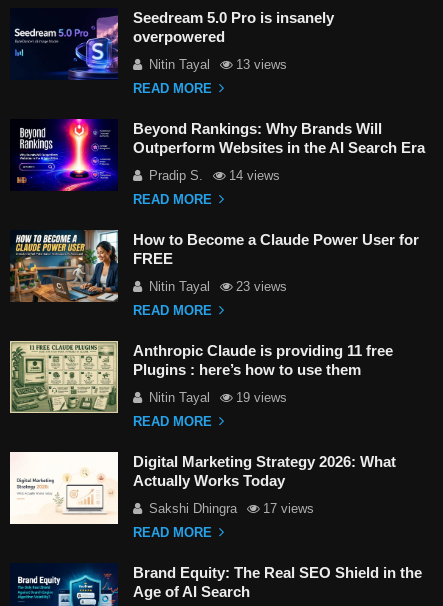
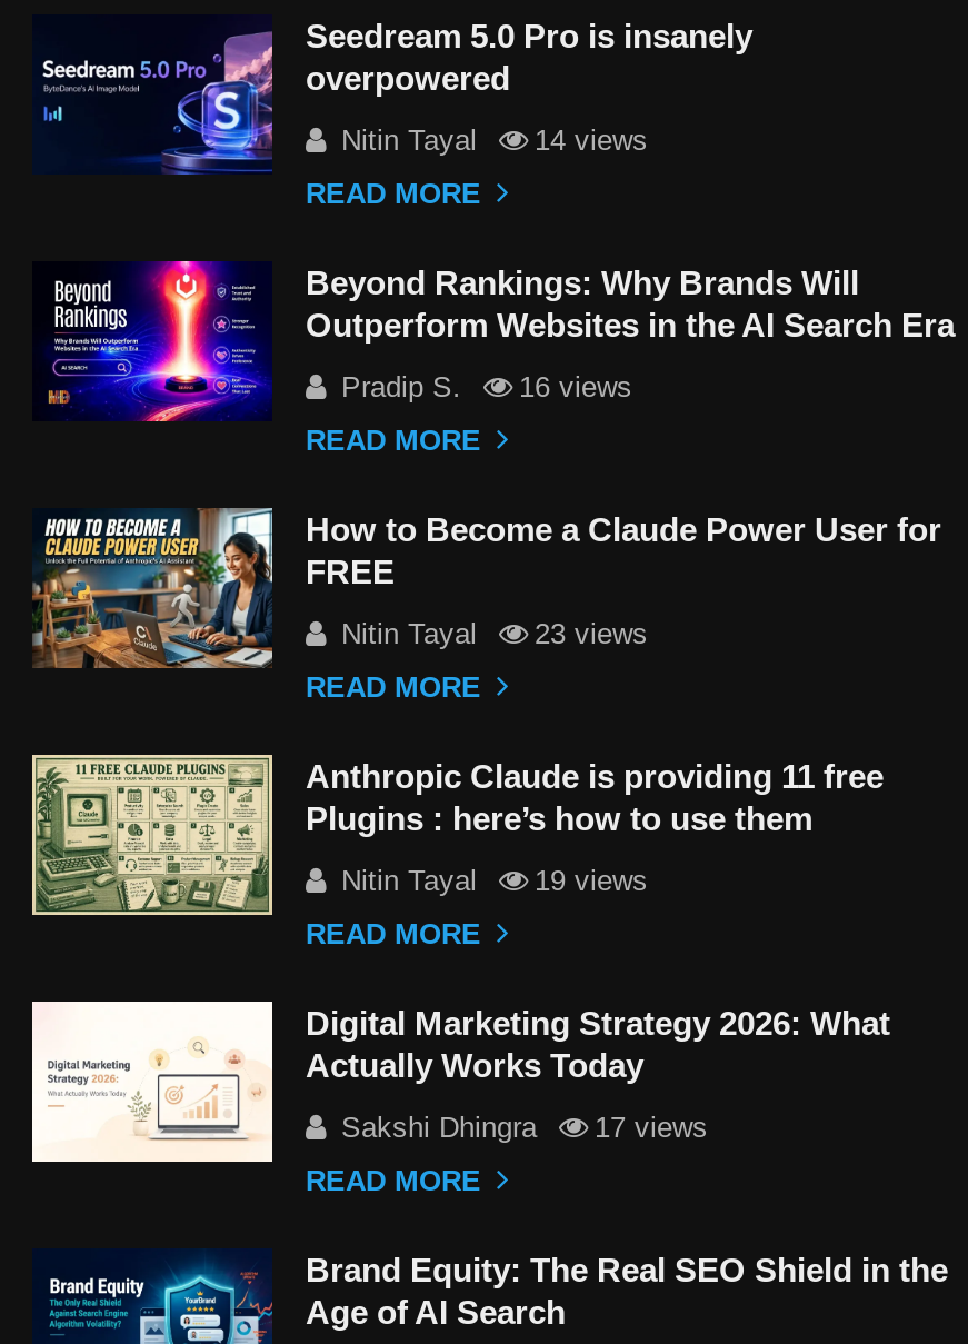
- Nitin Tayal 13 views
+ Nitin Tayal 14 views

- Pradip S. 14 views
+ Pradip S. 16 views
